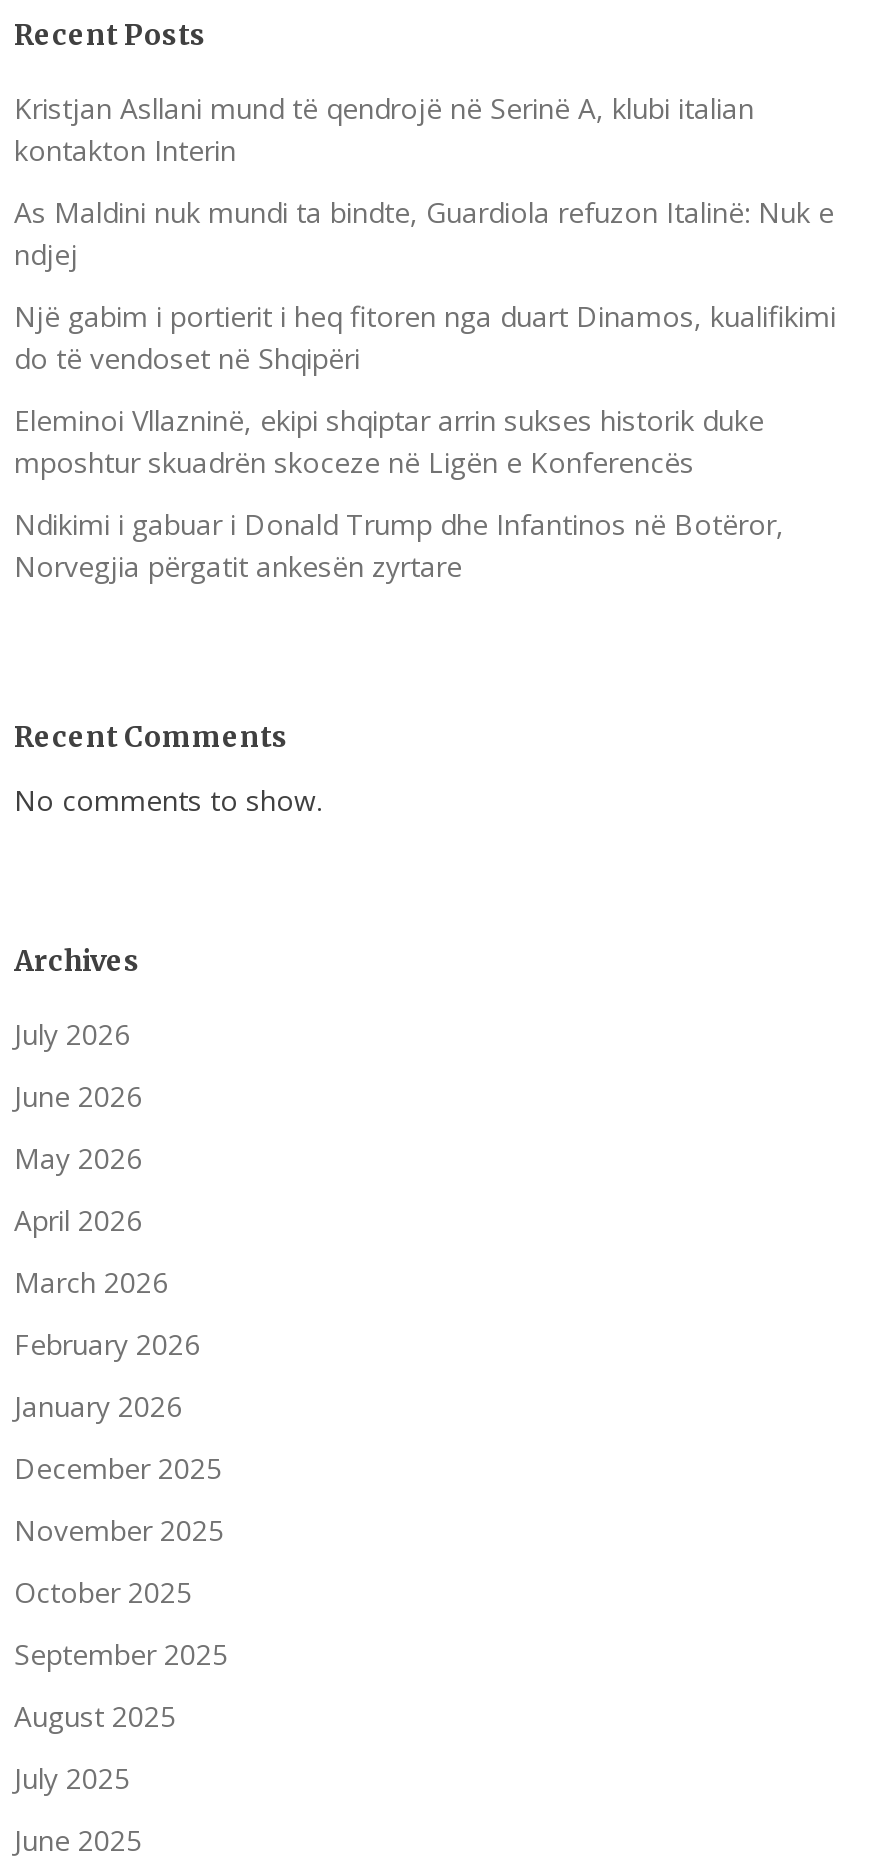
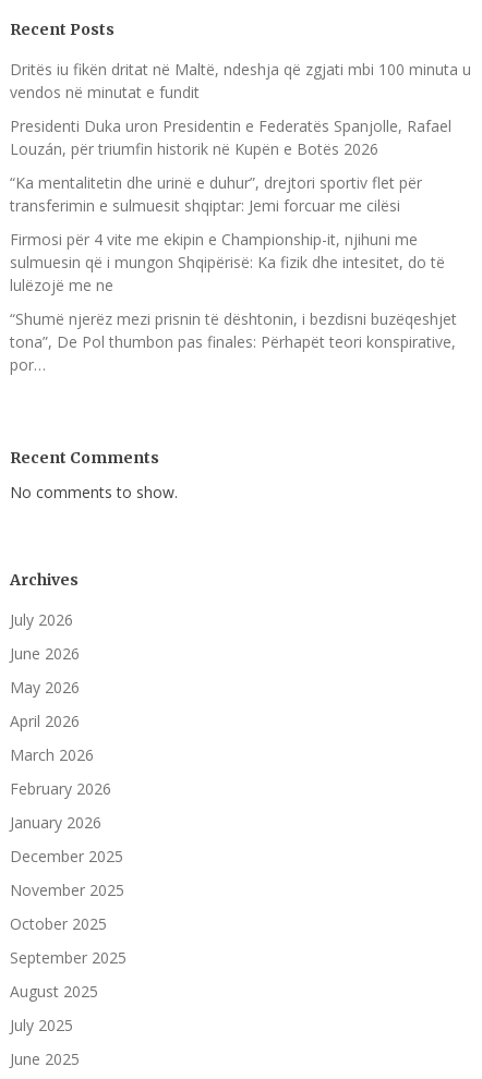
- Kristjan Asllani mund të qendrojë në Serinë A, klubi italian
- kontakton Interin
+ Dritës iu fikën dritat në Maltë, ndeshja që zgjati mbi 100 minuta u
+ vendos në minutat e fundit

- As Maldini nuk mundi ta bindte, Guardiola refuzon Italinë: Nuk e
- ndjej
+ Presidenti Duka uron Presidentin e Federatës Spanjolle, Rafael
+ Louzán, për triumfin historik në Kupën e Botës 2026

- Një gabim i portierit i heq fitoren nga duart Dinamos, kualifikimi
- do të vendoset në Shqipëri
+ “Ka mentalitetin dhe urinë e duhur”, drejtori sportiv flet për
+ transferimin e sulmuesit shqiptar: Jemi forcuar me cilësi

- Eleminoi Vllazninë, ekipi shqiptar arrin sukses historik duke
- mposhtur skuadrën skoceze në Ligën e Konferencës
+ Firmosi për 4 vite me ekipin e Championship-it, njihuni me
+ sulmuesin që i mungon Shqipërisë: Ka fizik dhe intesitet, do të
+ lulëzojë me ne

- Ndikimi i gabuar i Donald Trump dhe Infantinos në Botëror,
- Norvegjia përgatit ankesën zyrtare
+ “Shumë njerëz mezi prisnin të dështonin, i bezdisni buzëqeshjet
+ tona”, De Pol thumbon pas finales: Përhapët teori konspirative,
+ por…
